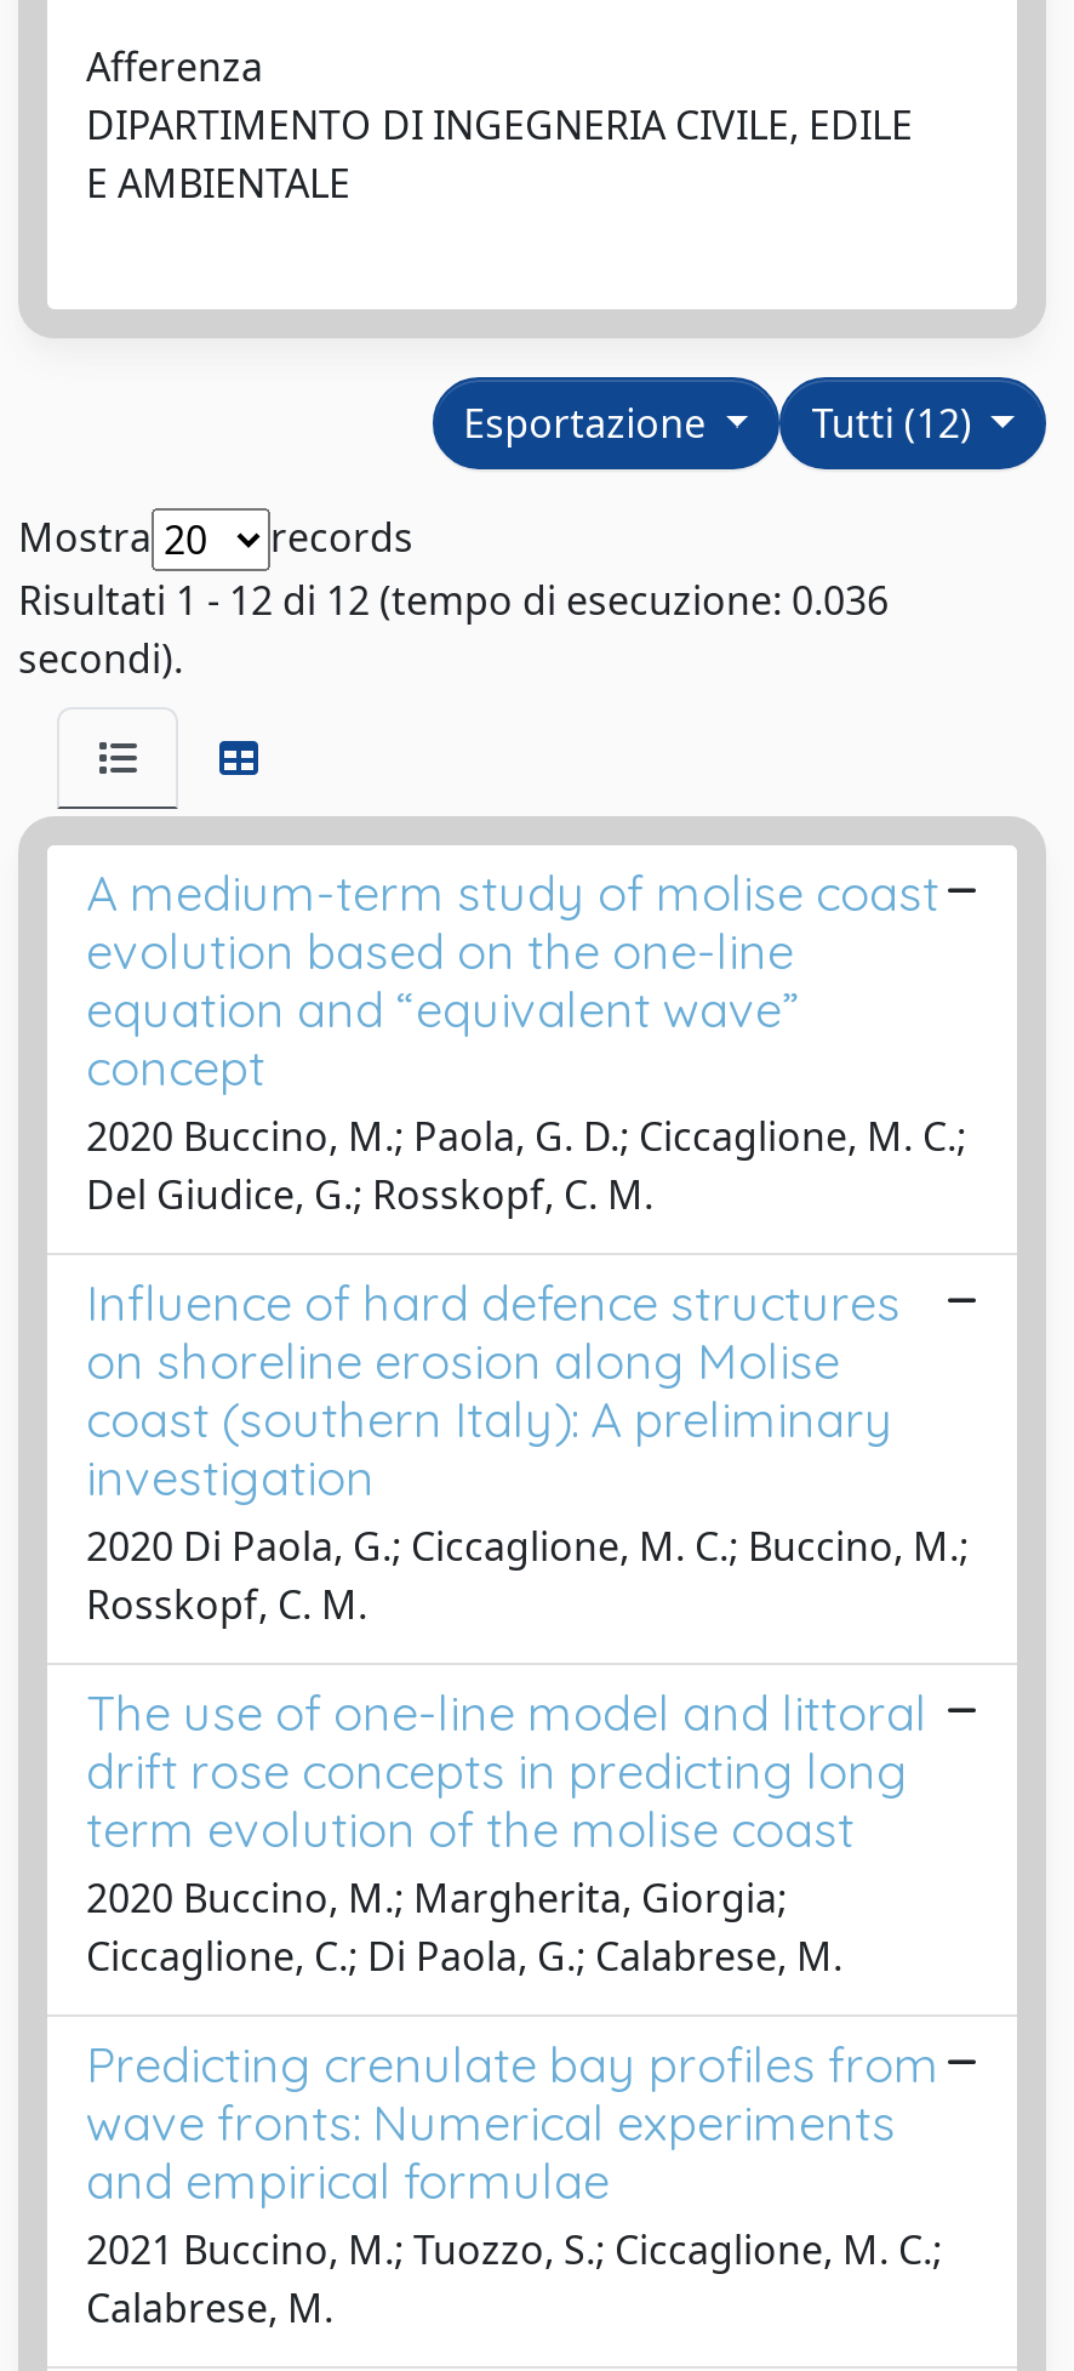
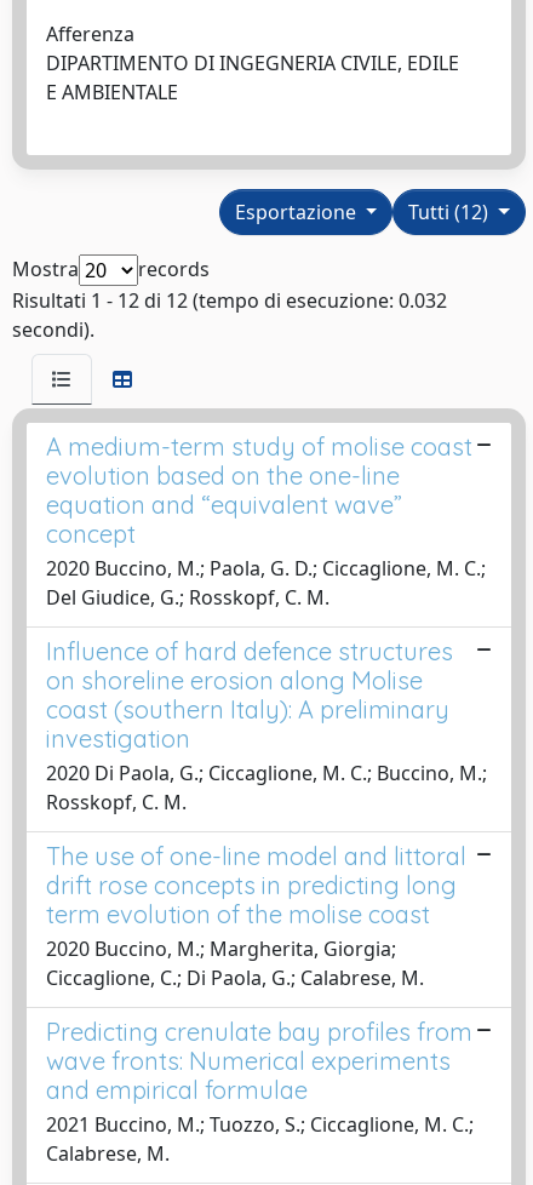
- Risultati 1 - 12 di 12 (tempo di esecuzione: 0.036
+ Risultati 1 - 12 di 12 (tempo di esecuzione: 0.032
